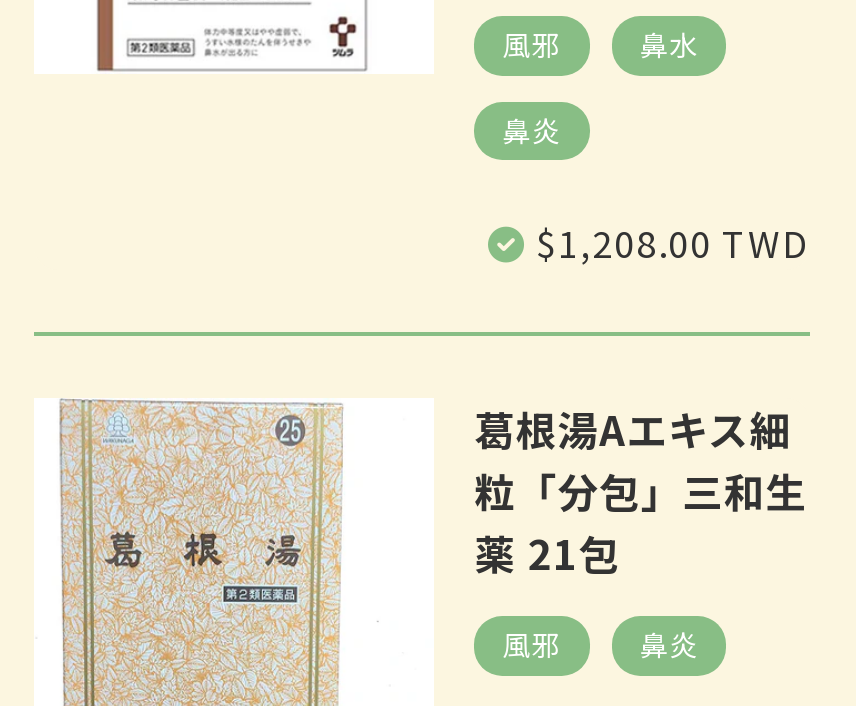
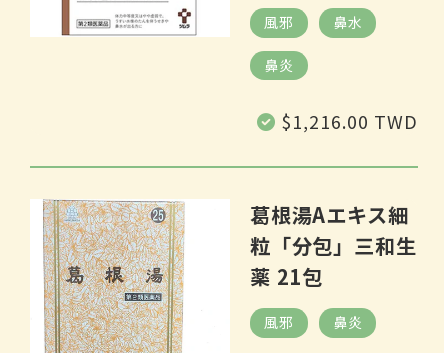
- $1,208.00 TWD
+ $1,216.00 TWD
